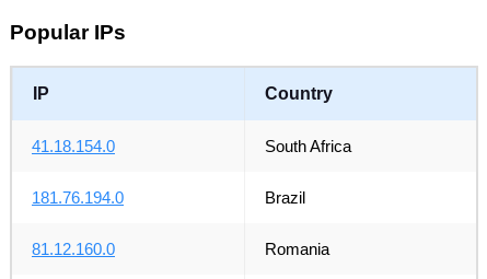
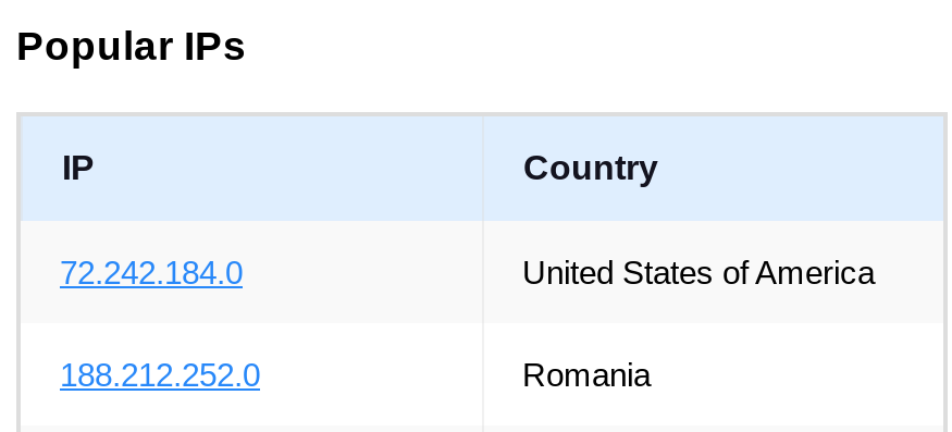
- 41.18.154.0
- South Africa
- 181.76.194.0
- Brazil
- 81.12.160.0
+ 72.242.184.0
+ United States of America
+ 188.212.252.0
